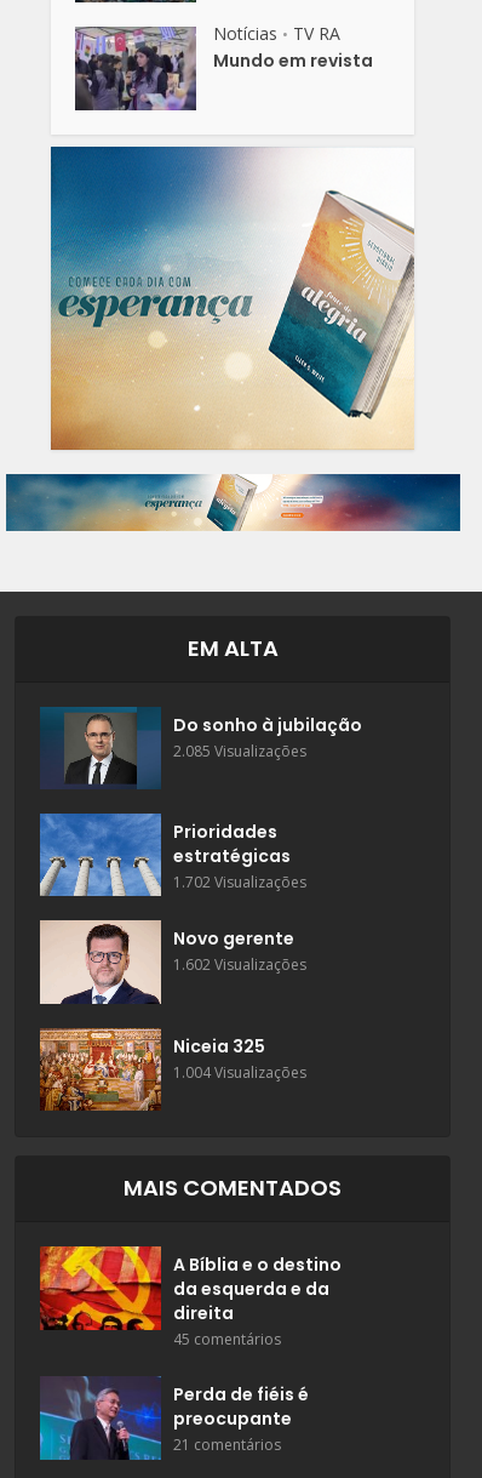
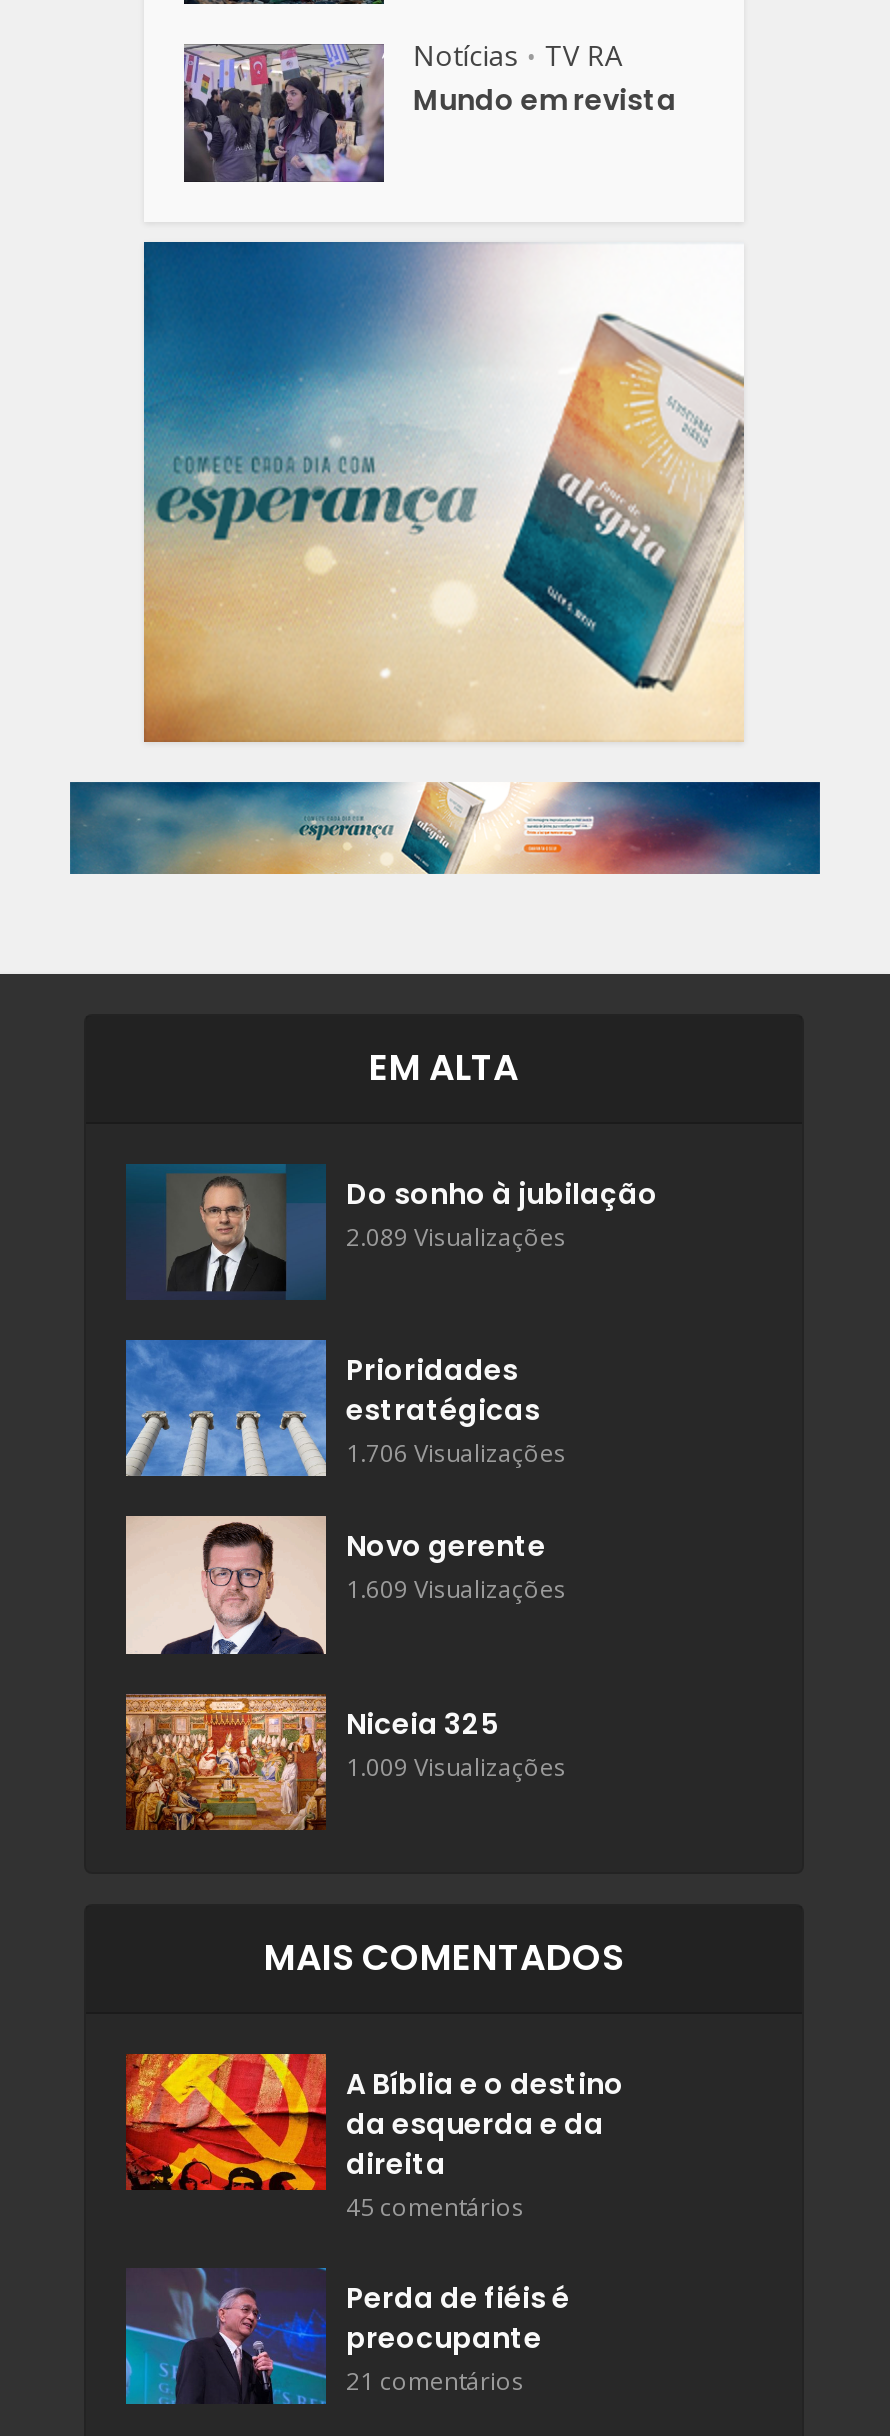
- 2.085 Visualizações
+ 2.089 Visualizações

- 1.702 Visualizações
+ 1.706 Visualizações

- 1.602 Visualizações
+ 1.609 Visualizações

- 1.004 Visualizações
+ 1.009 Visualizações
